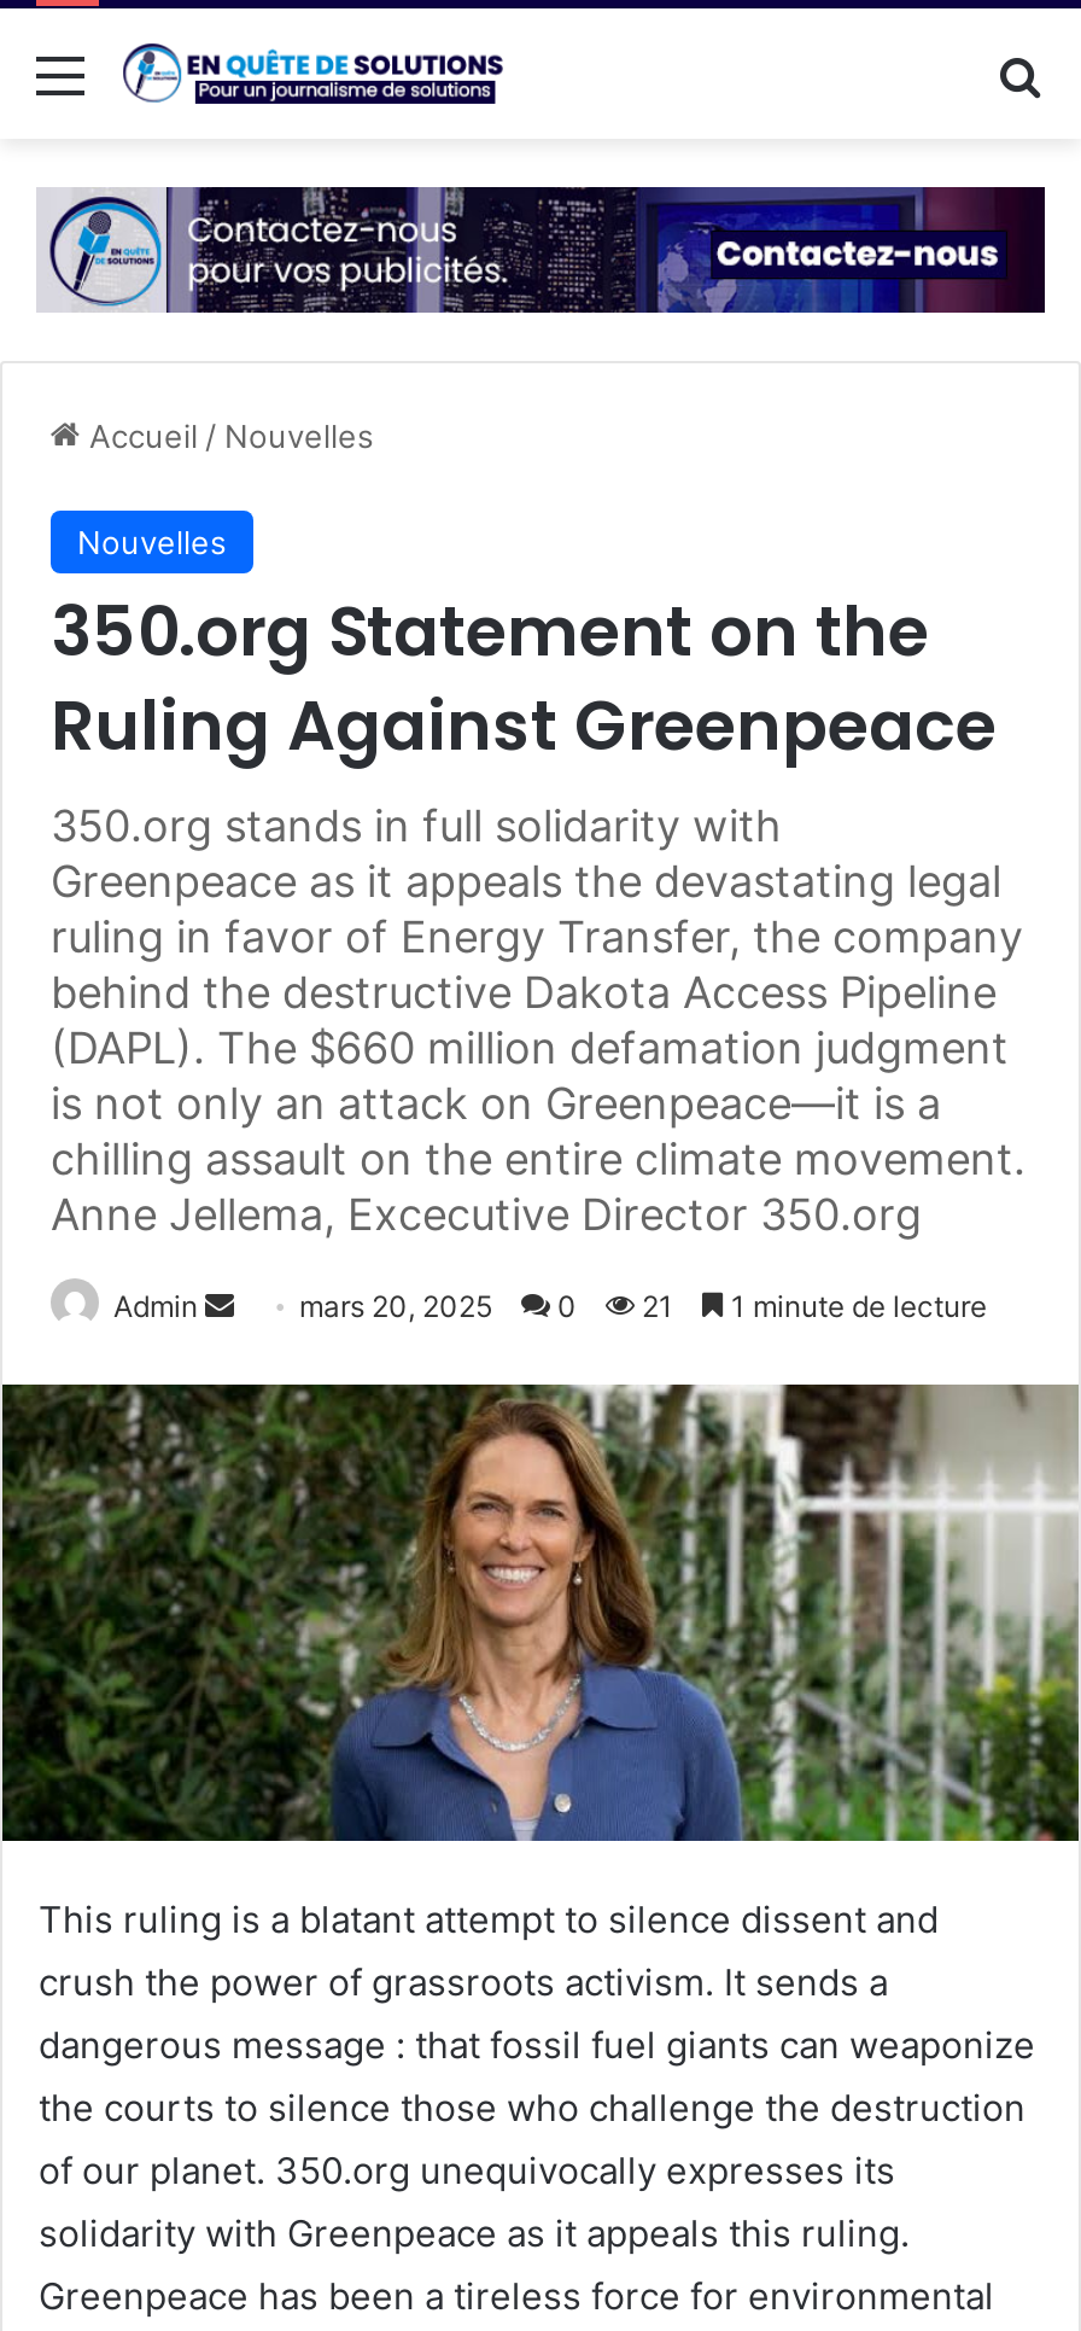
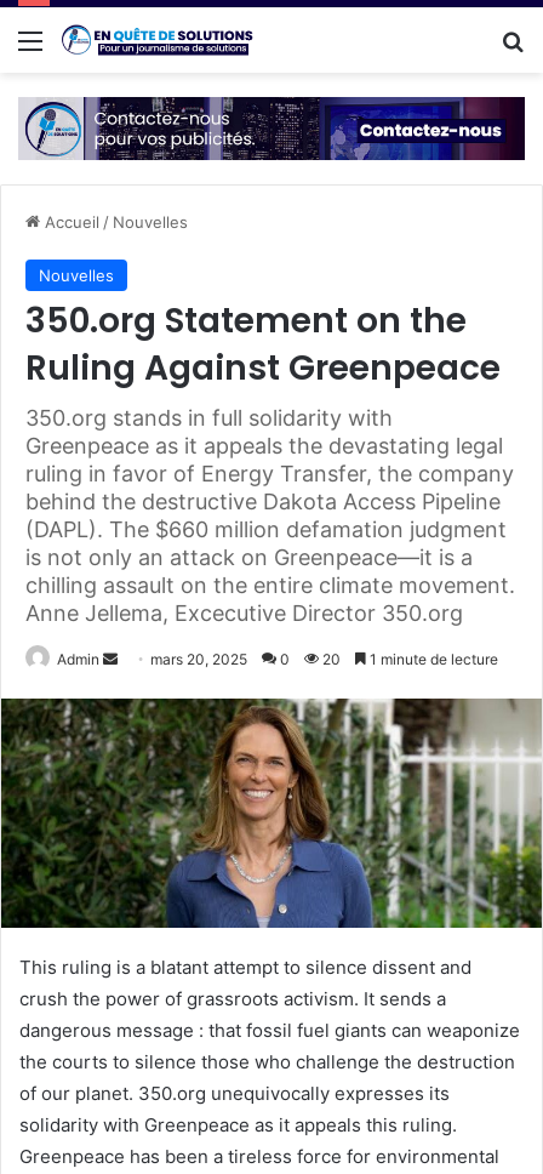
- 21
+ 20
